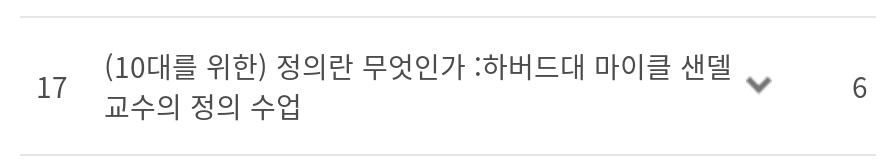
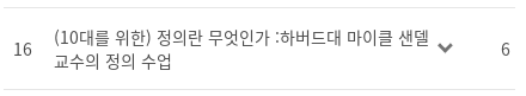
- 17 (10대를 위한) 정의란 무엇인가 :하버드대 마이클 샌델 교수의 정의 수업
+ 16 (10대를 위한) 정의란 무엇인가 :하버드대 마이클 샌델 교수의 정의 수업
